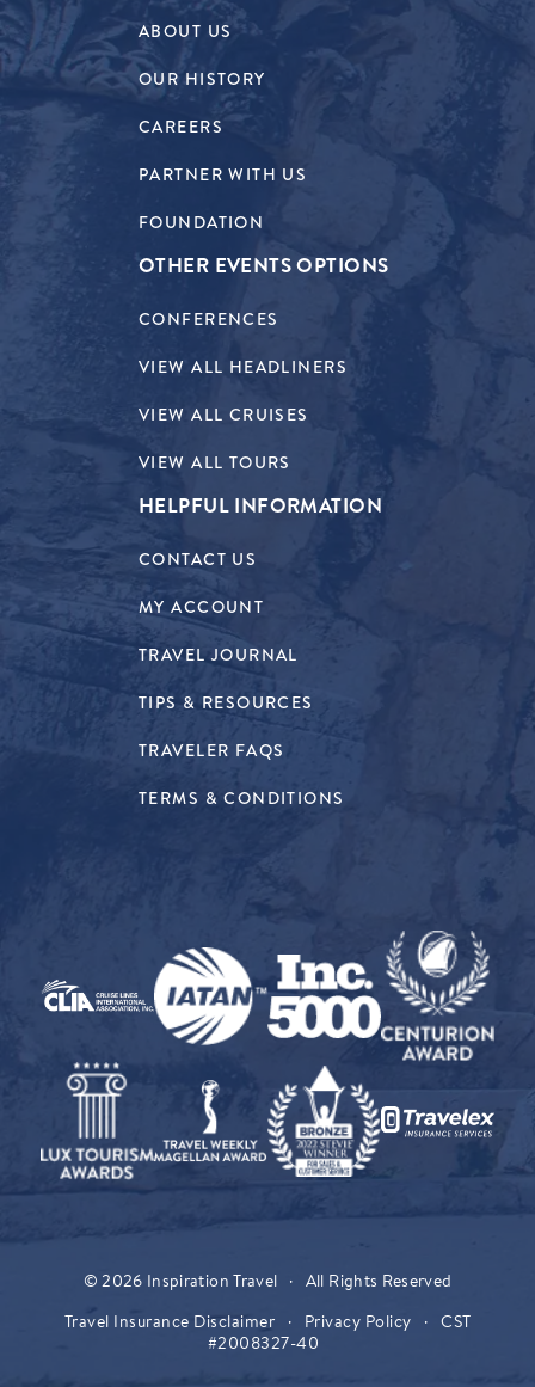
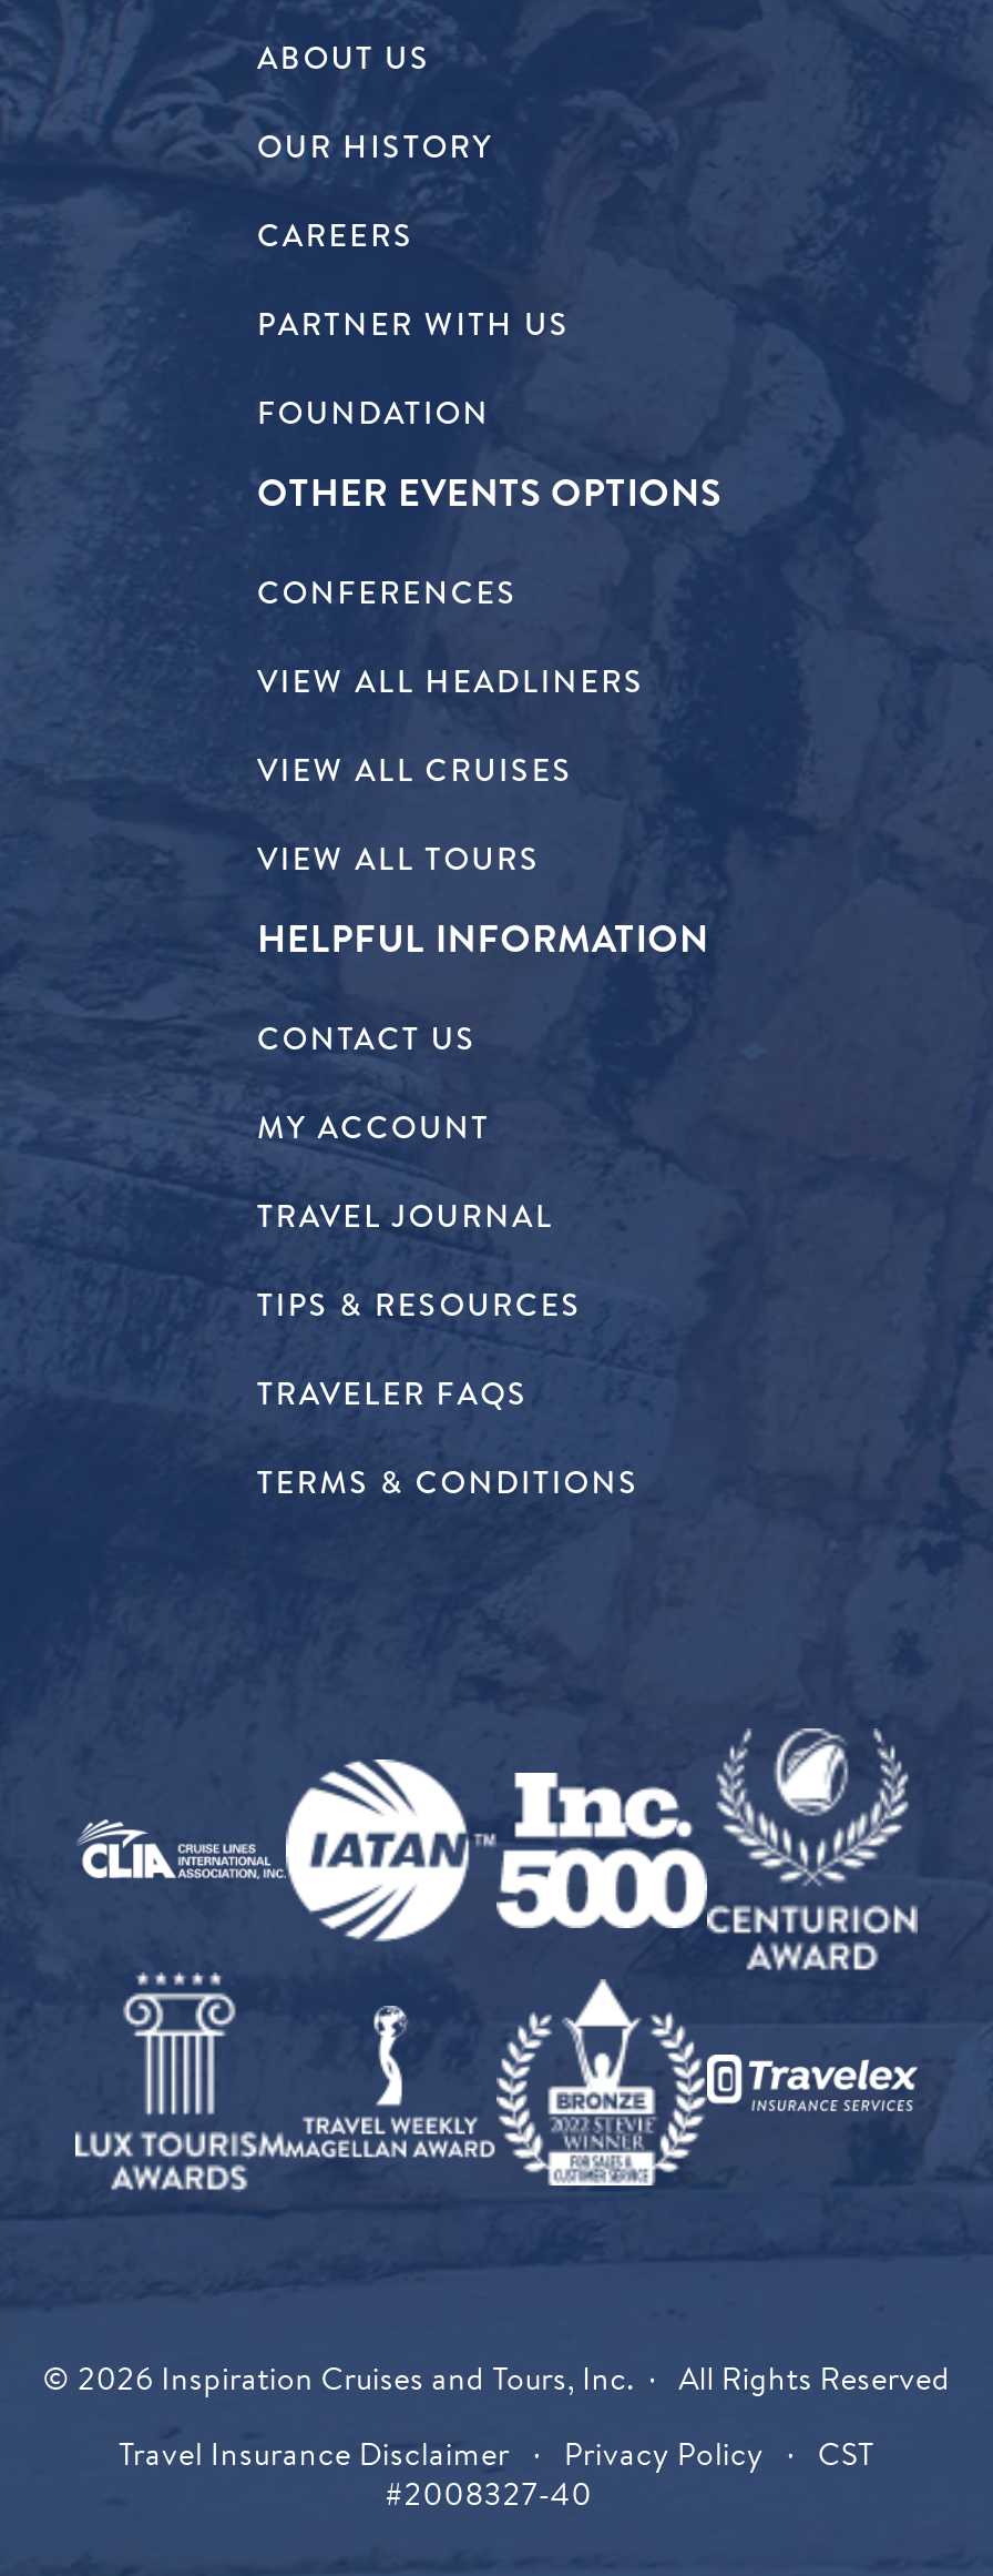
- © 2026 Inspiration Travel · All Rights Reserved
+ © 2026 Inspiration Cruises and Tours, Inc. · All Rights Reserved
